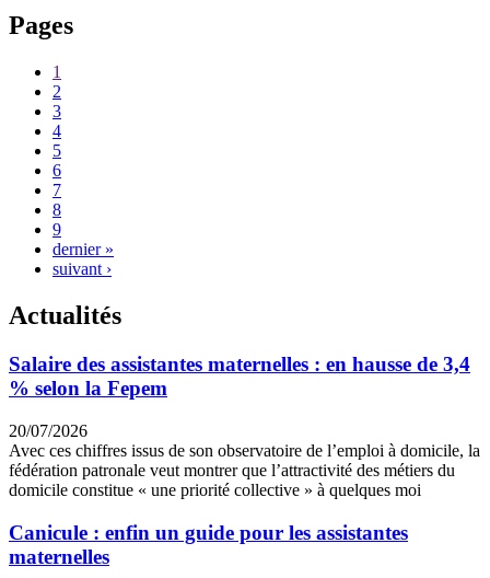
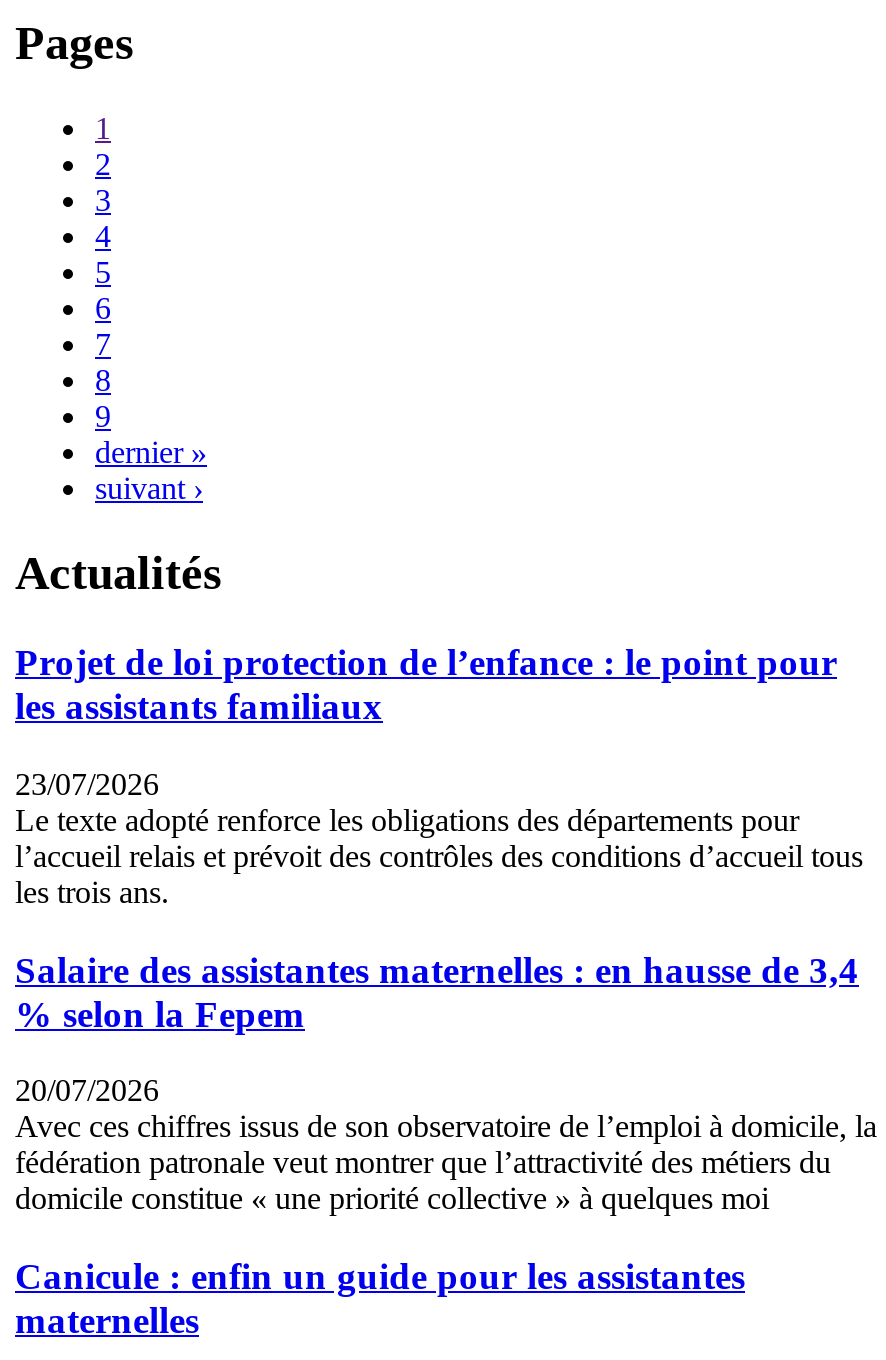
+ Projet de loi protection de l’enfance : le point pour
+ les assistants familiaux
+ 23/07/2026
+ Le texte adopté renforce les obligations des départements pour
+ l’accueil relais et prévoit des contrôles des conditions d’accueil tous
+ les trois ans.
